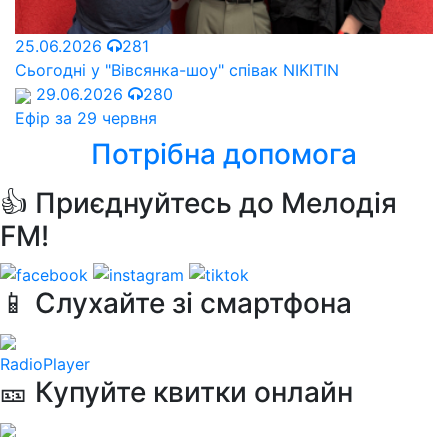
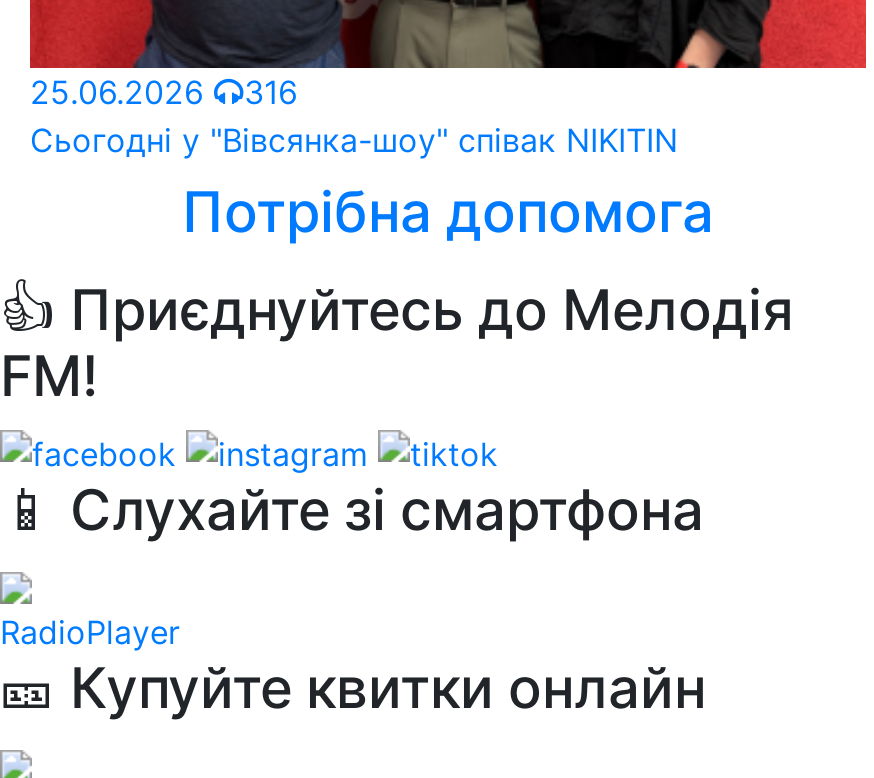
- 25.06.2026 281
+ 25.06.2026 316

- 29.06.2026
- 280
- Ефір за 29 червня
